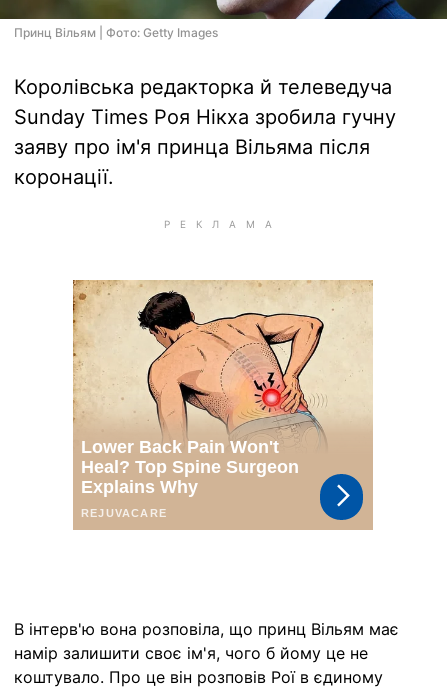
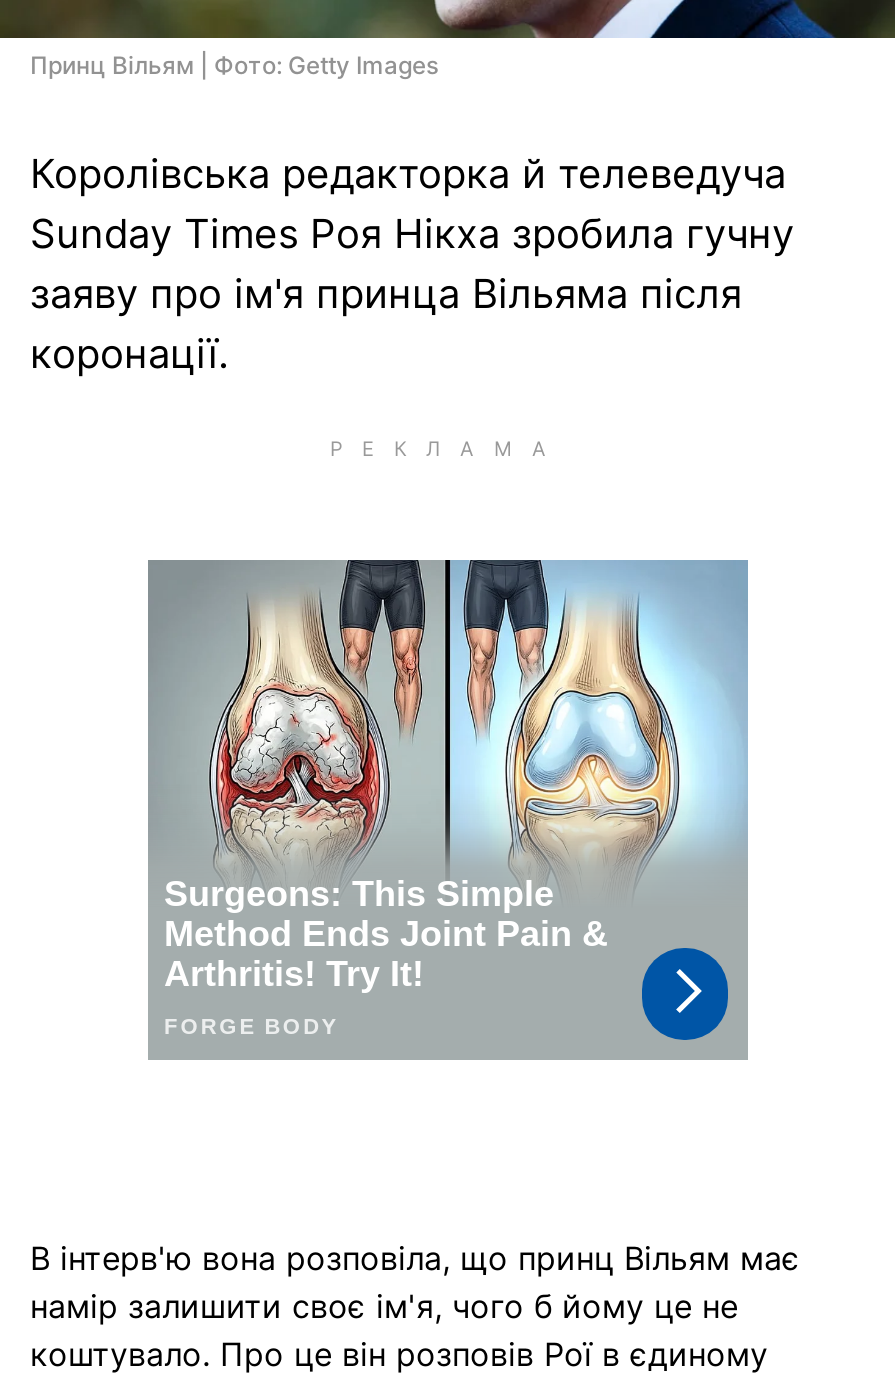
- [image]
+ [image]
